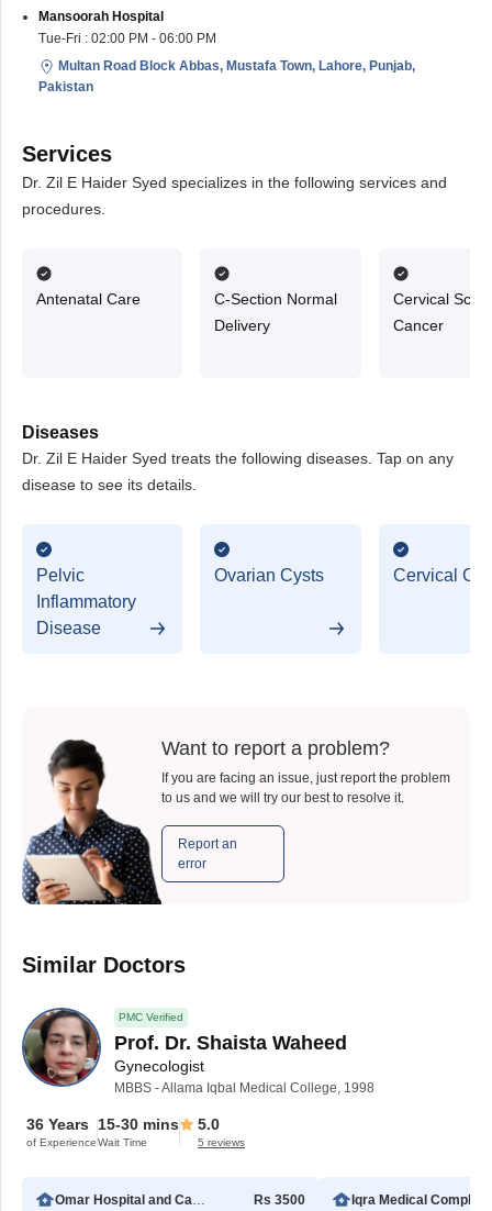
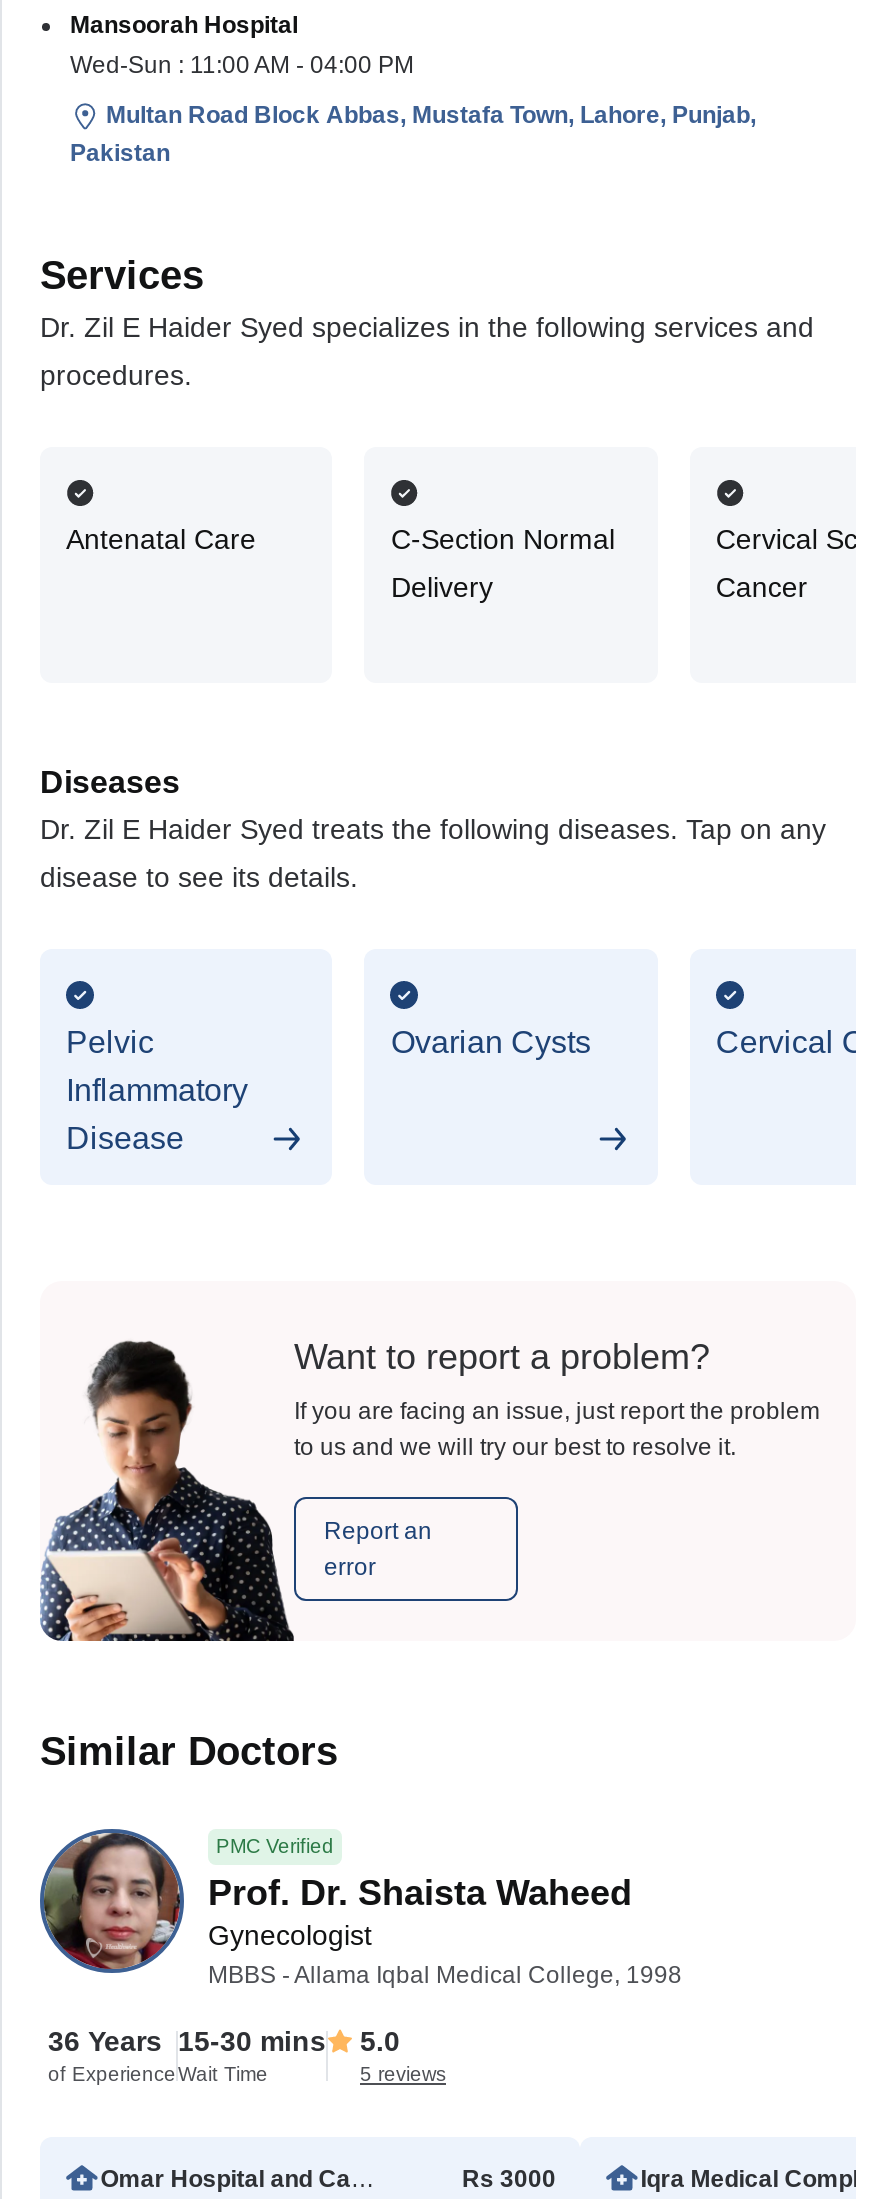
- Tue-Fri : 02:00 PM - 06:00 PM
+ Wed-Sun : 11:00 AM - 04:00 PM

- Rs 3500
+ Rs 3000
